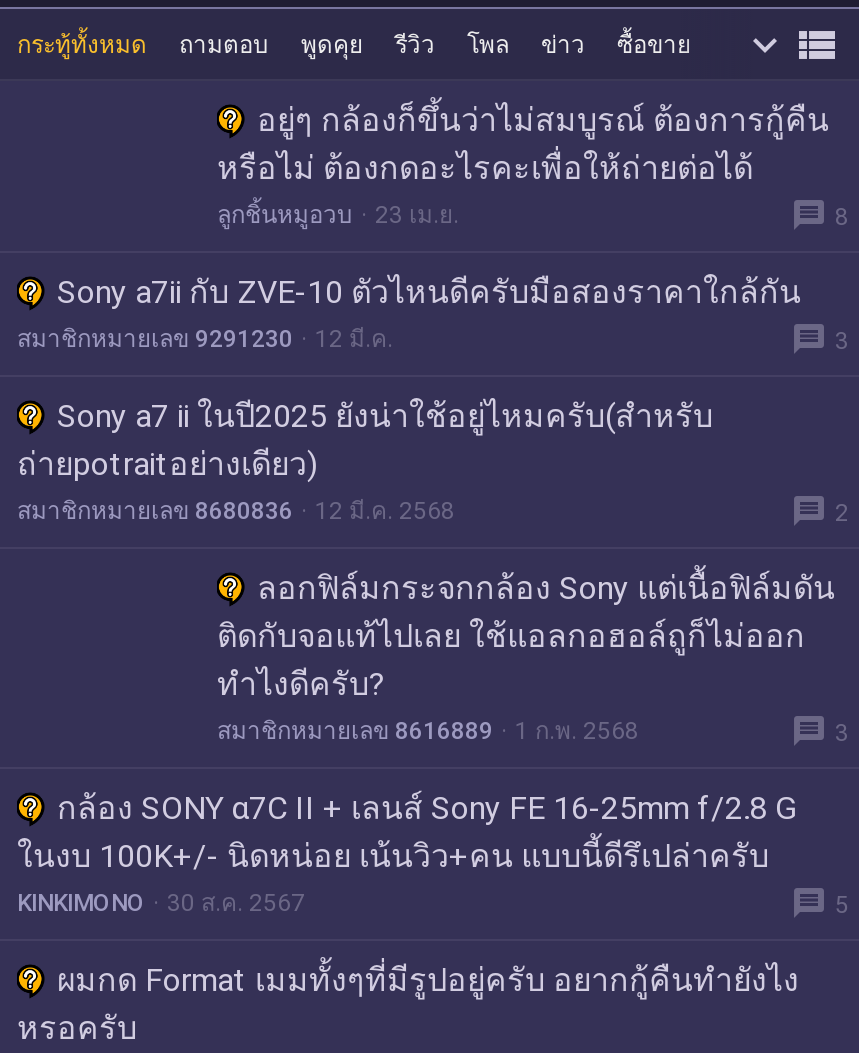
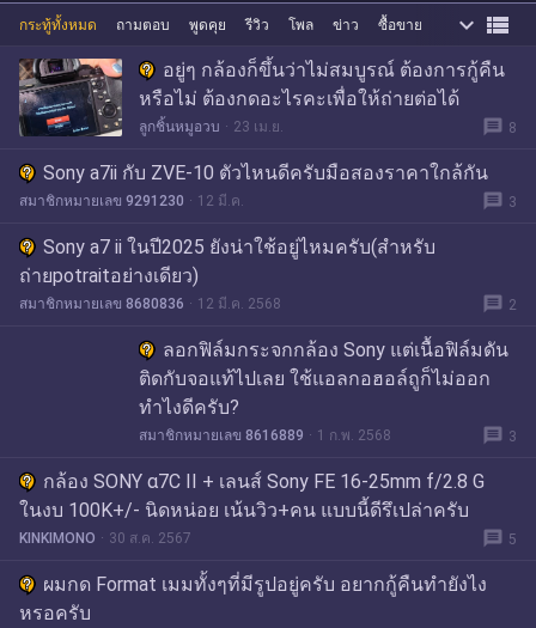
+ [image]
